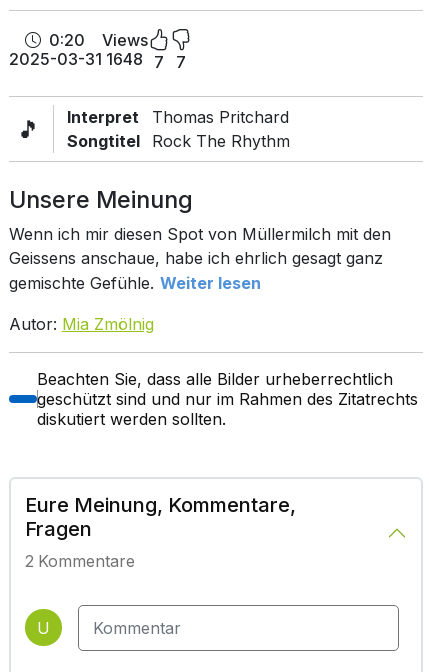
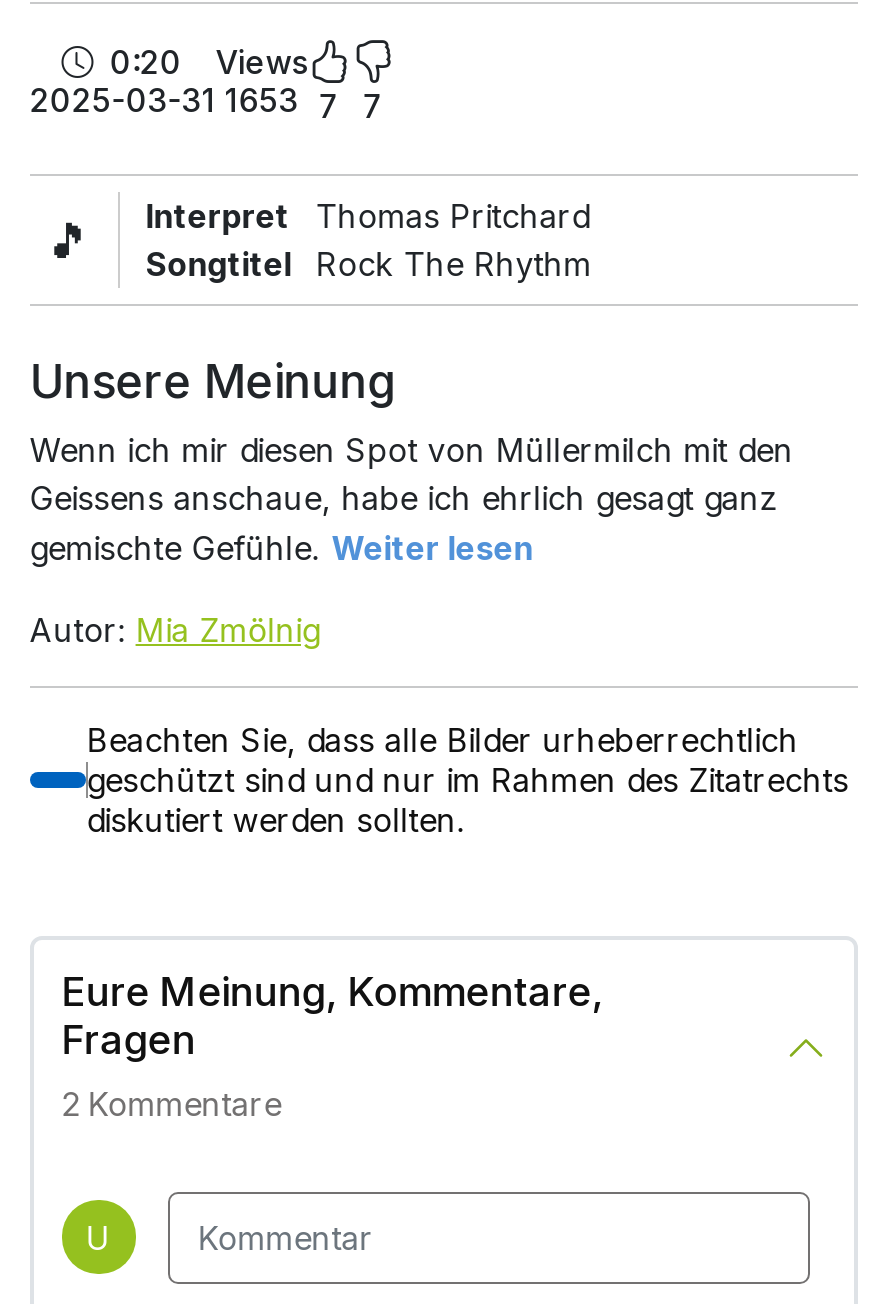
- 2025-03-31 1648 7 7
+ 2025-03-31 1653 7 7
